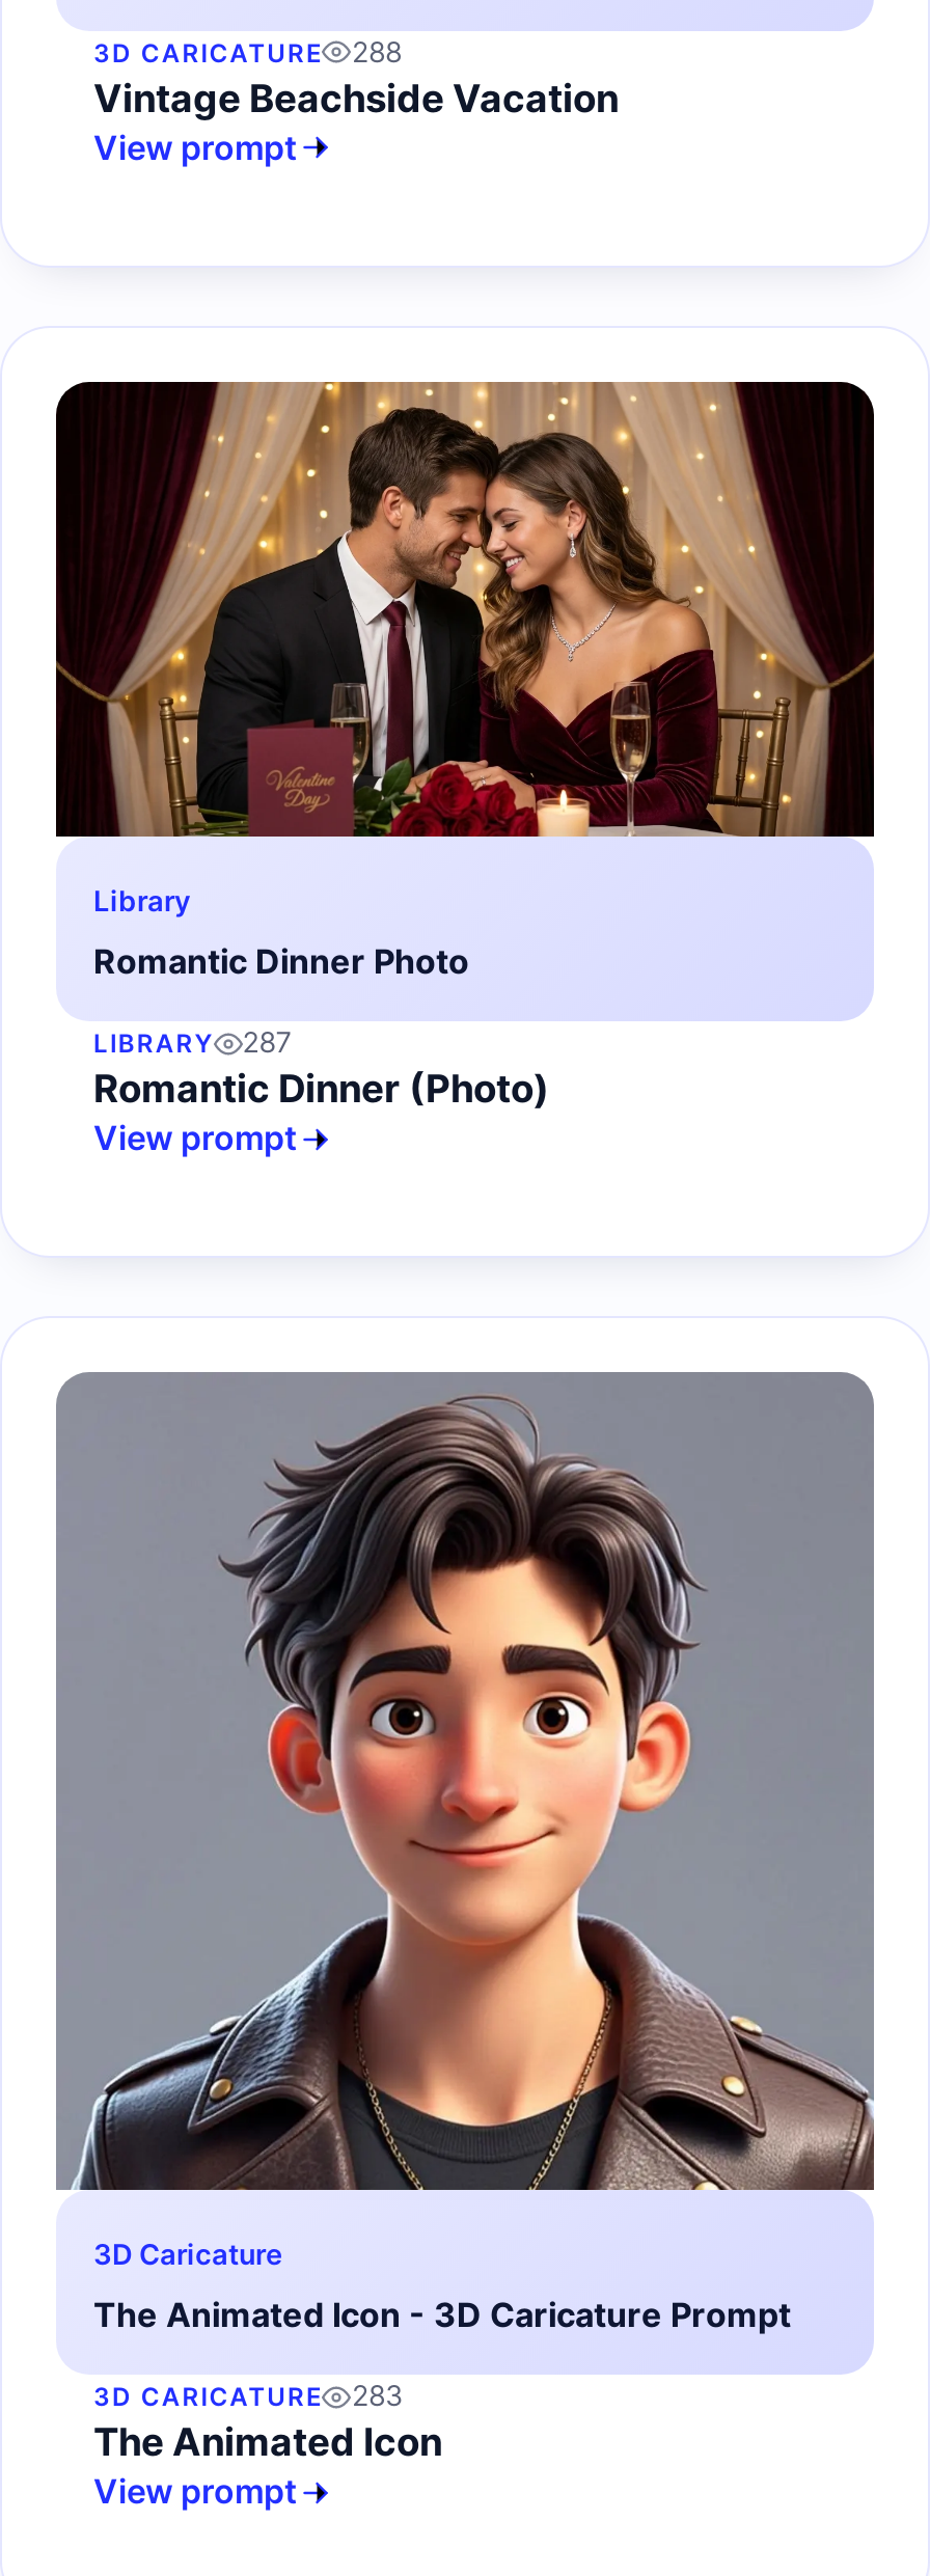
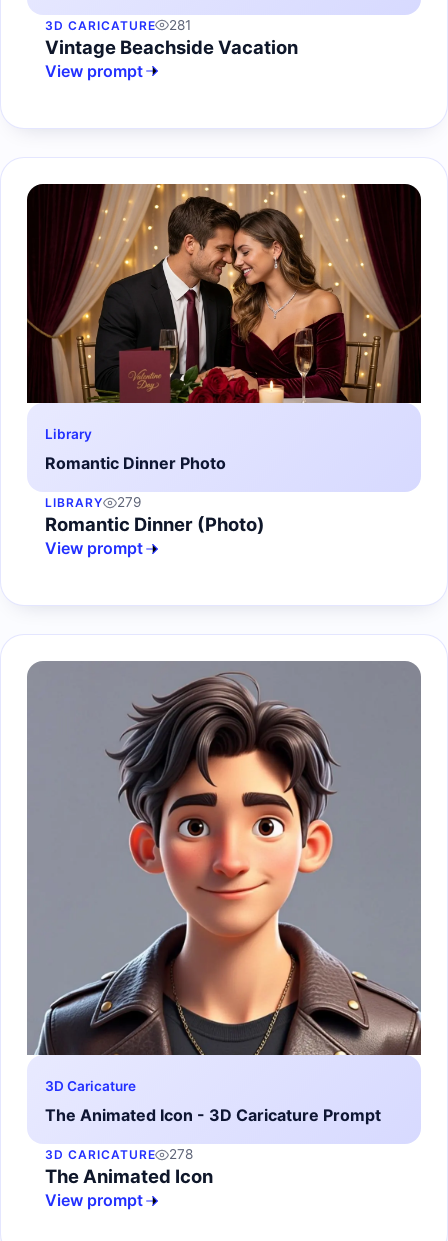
- 3D CARICATURE 288
+ 3D CARICATURE 281

- LIBRARY 287
+ LIBRARY 279

- 3D CARICATURE 283
+ 3D CARICATURE 278
